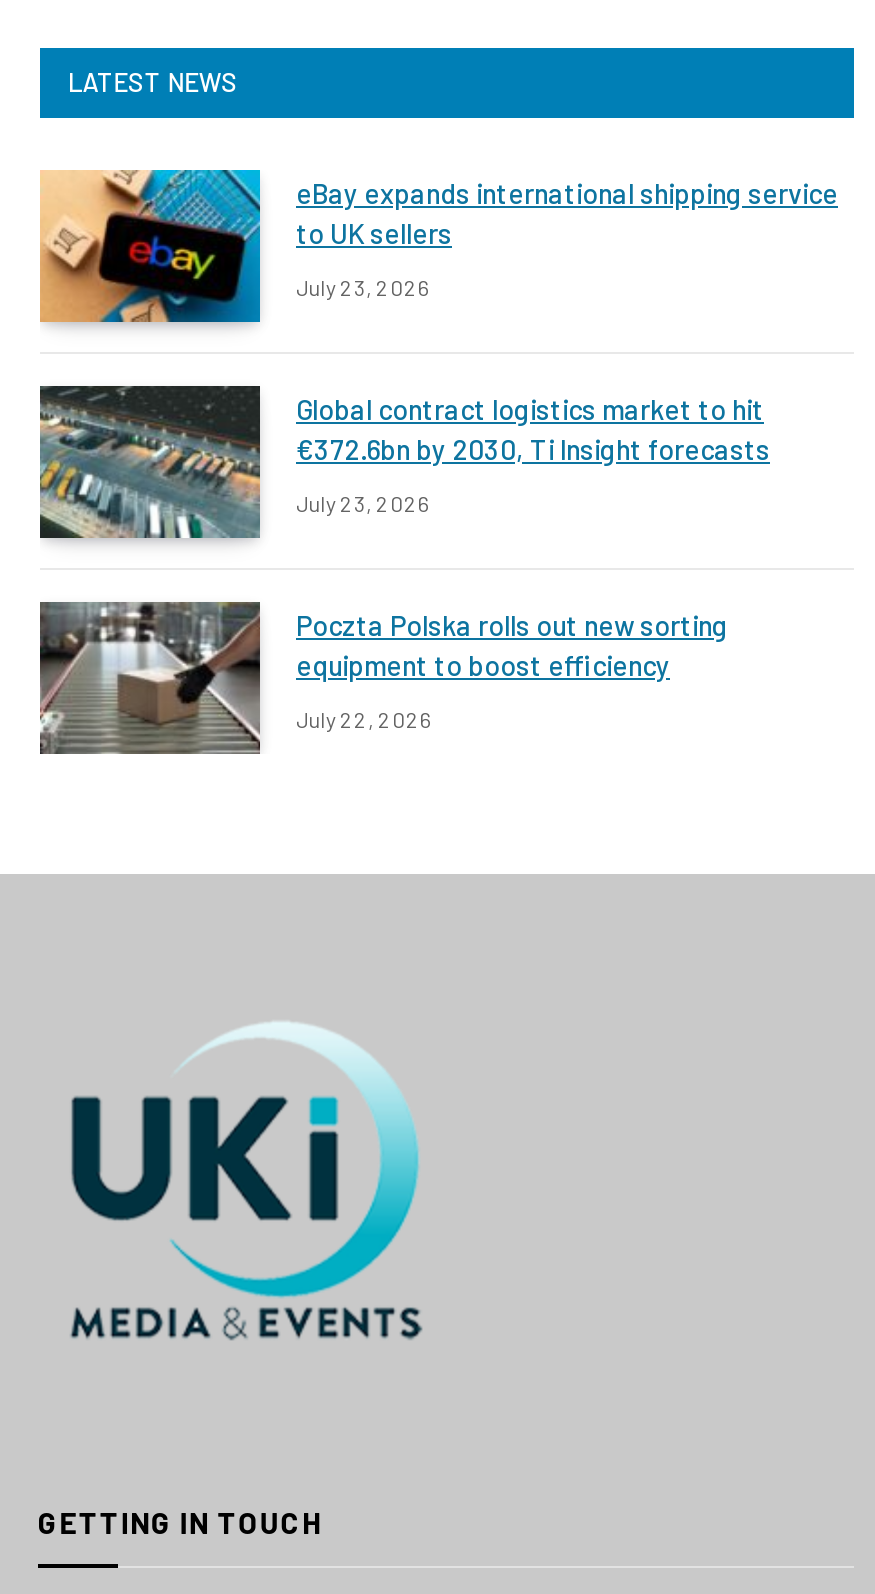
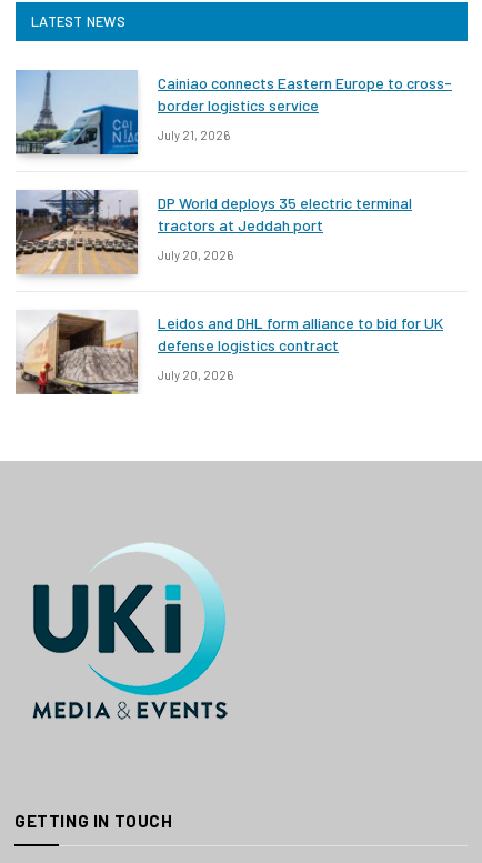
- [image]
- eBay expands international shipping service
- to UK sellers
+ [image]
+ Cainiao connects Eastern Europe to cross-
+ border logistics service

- July 23, 2026
+ July 21, 2026

- [image]
- Global contract logistics market to hit
- €372.6bn by 2030, Ti Insight forecasts
+ [image]
+ DP World deploys 35 electric terminal
+ tractors at Jeddah port

- July 23, 2026
+ July 20, 2026

- [image]
- Poczta Polska rolls out new sorting
- equipment to boost efficiency
+ [image]
+ Leidos and DHL form alliance to bid for UK
+ defense logistics contract

- July 22, 2026
+ July 20, 2026
